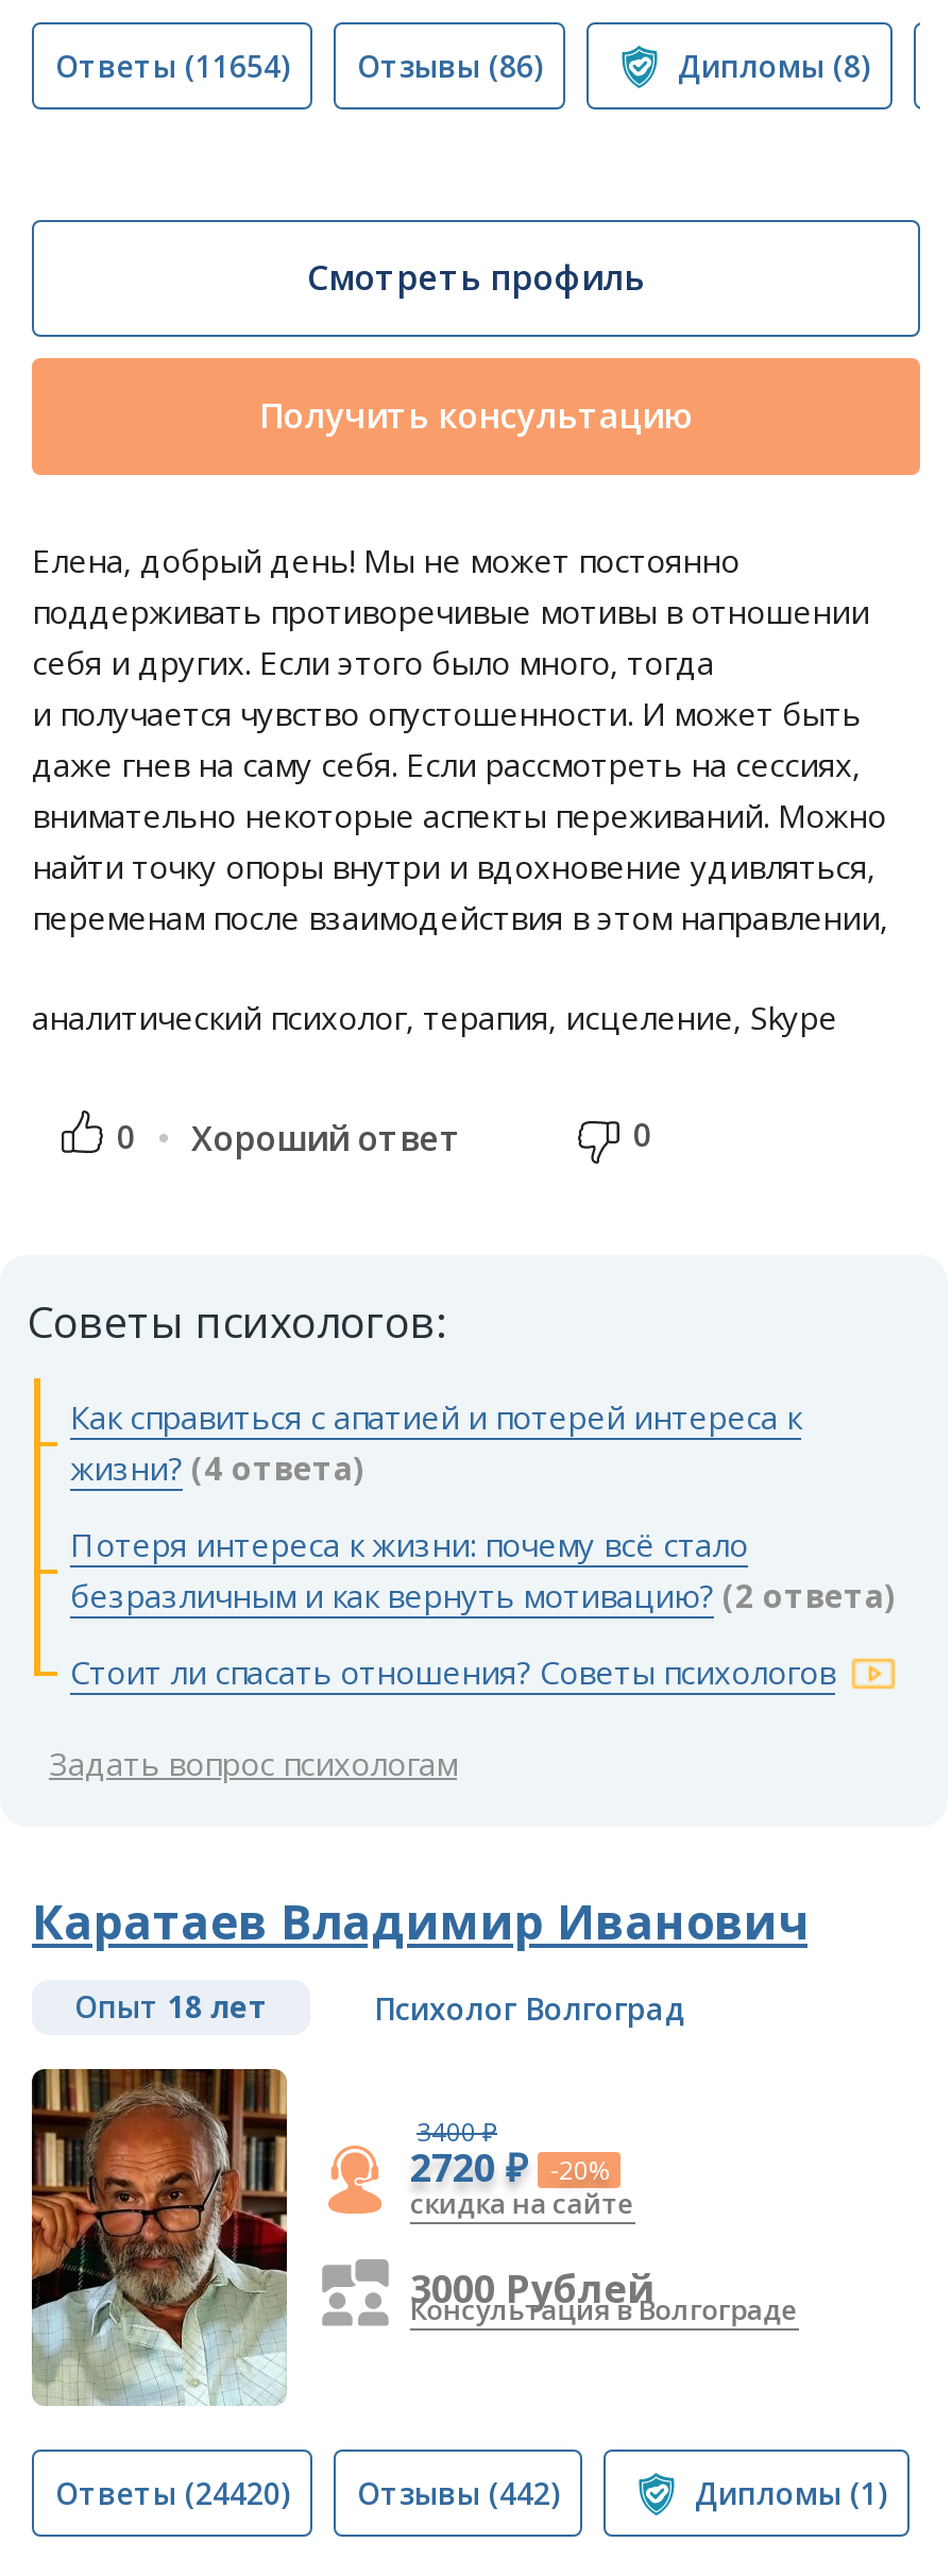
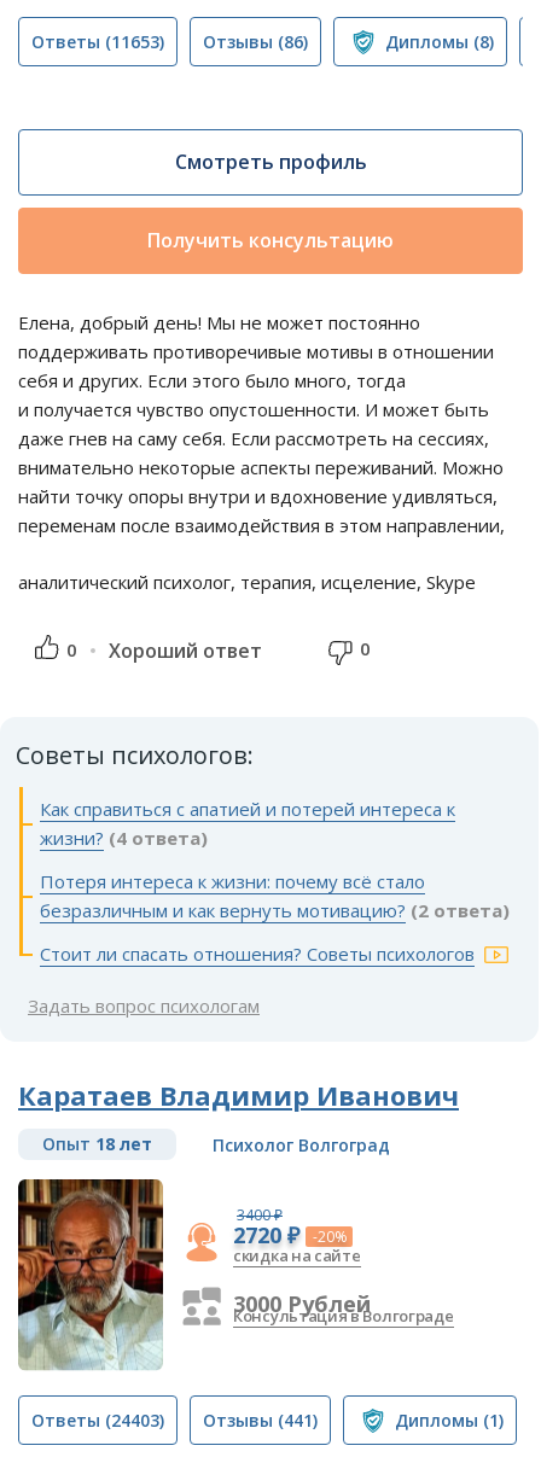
- Ответы (11654) Отзывы (86)
+ Ответы (11653) Отзывы (86)

- Ответы (24420)
+ Ответы (24403)

- Отзывы (442)
+ Отзывы (441)
